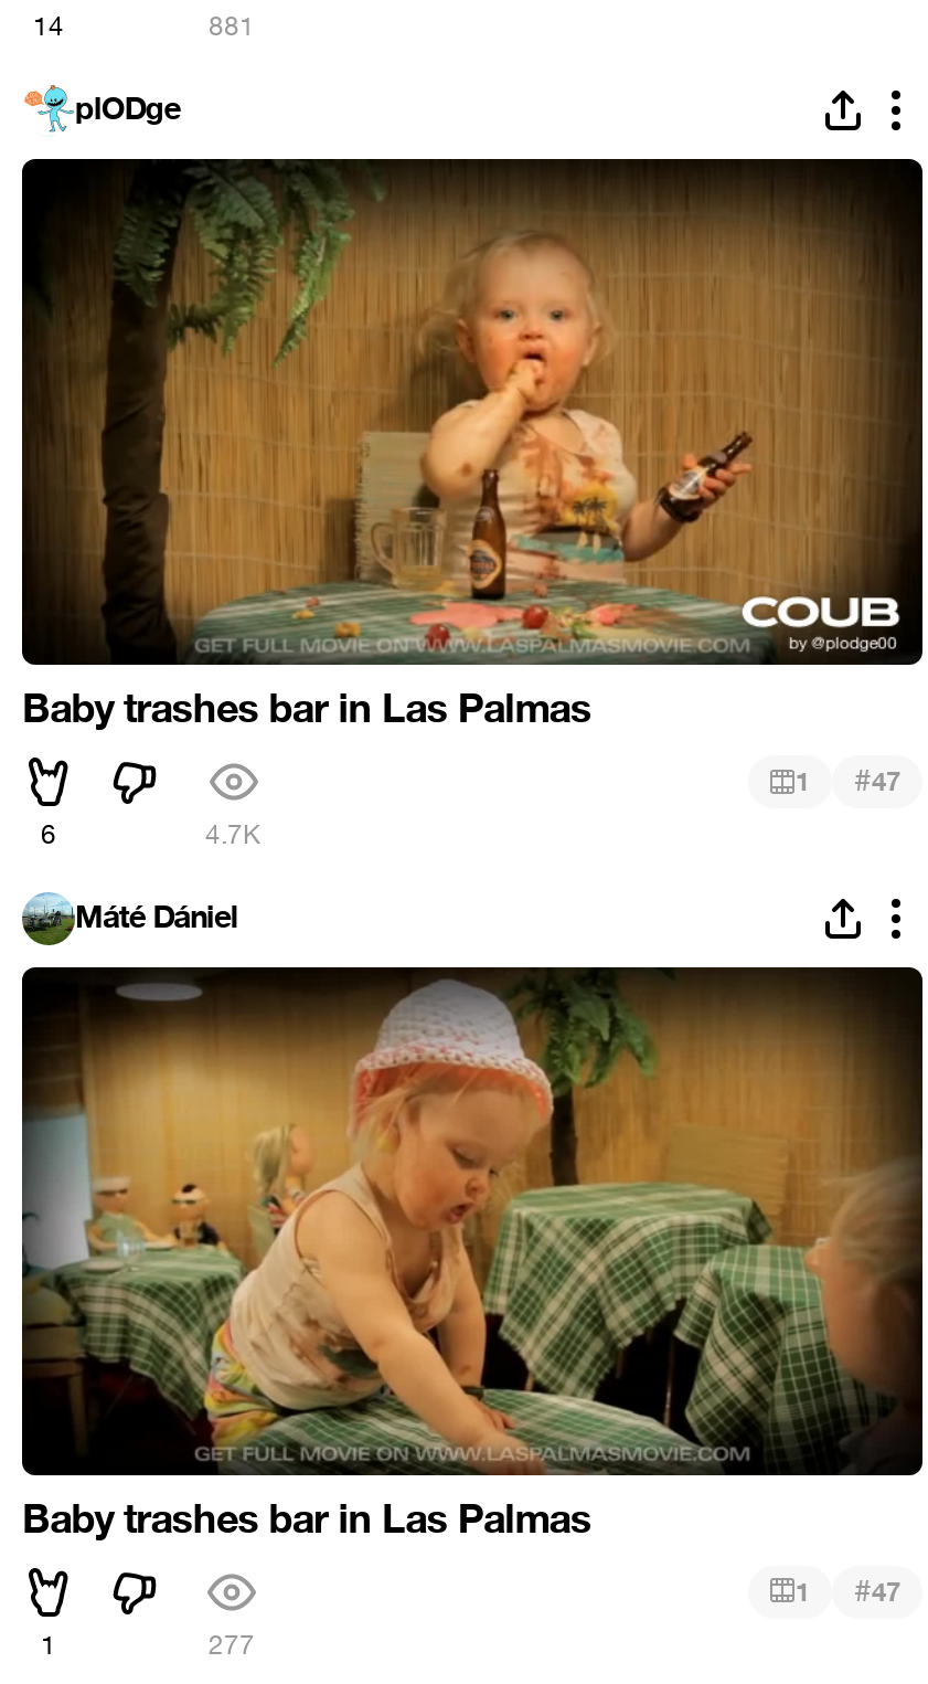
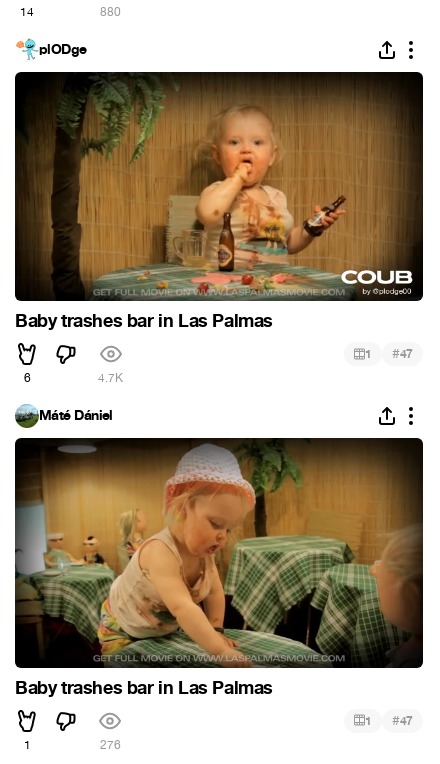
- 881
+ 880

- 277
+ 276
